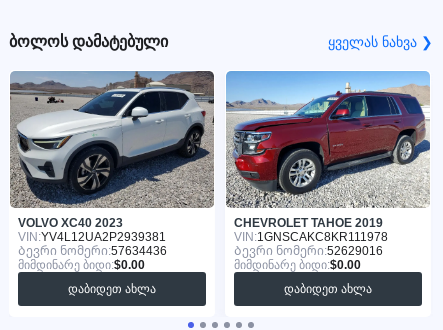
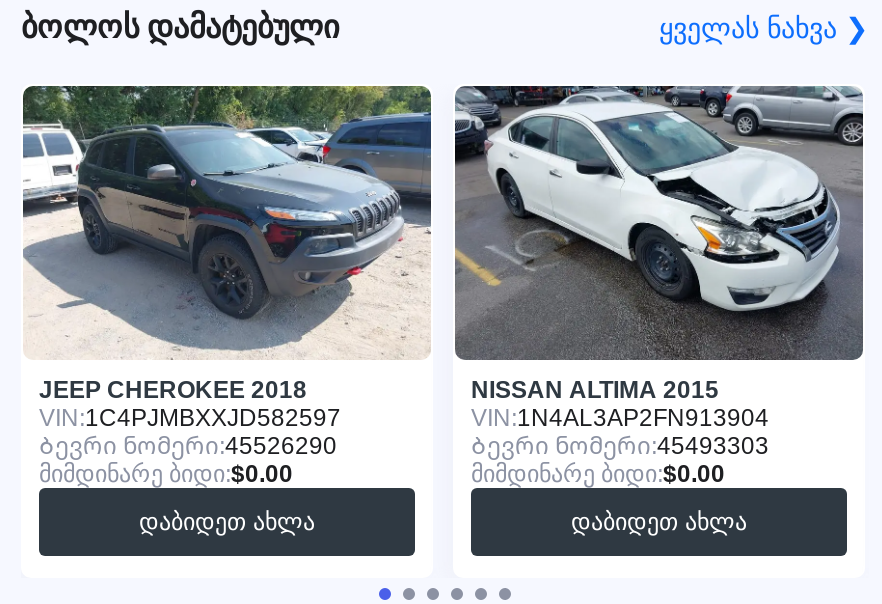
- [image]
- VOLVO XC40 2023
- VIN: YV4L12UA2P2939381
- Ბევრი ნომერი:57634436
+ [image]
+ JEEP CHEROKEE 2018
+ VIN: 1C4PJMBXXJD582597
+ Ბევრი ნომერი:45526290

- [image]
- CHEVROLET TAHOE 2019
- VIN: 1GNSCAKC8KR111978
- Ბევრი ნომერი:52629016
+ [image]
+ NISSAN ALTIMA 2015
+ VIN: 1N4AL3AP2FN913904
+ Ბევრი ნომერი:45493303
